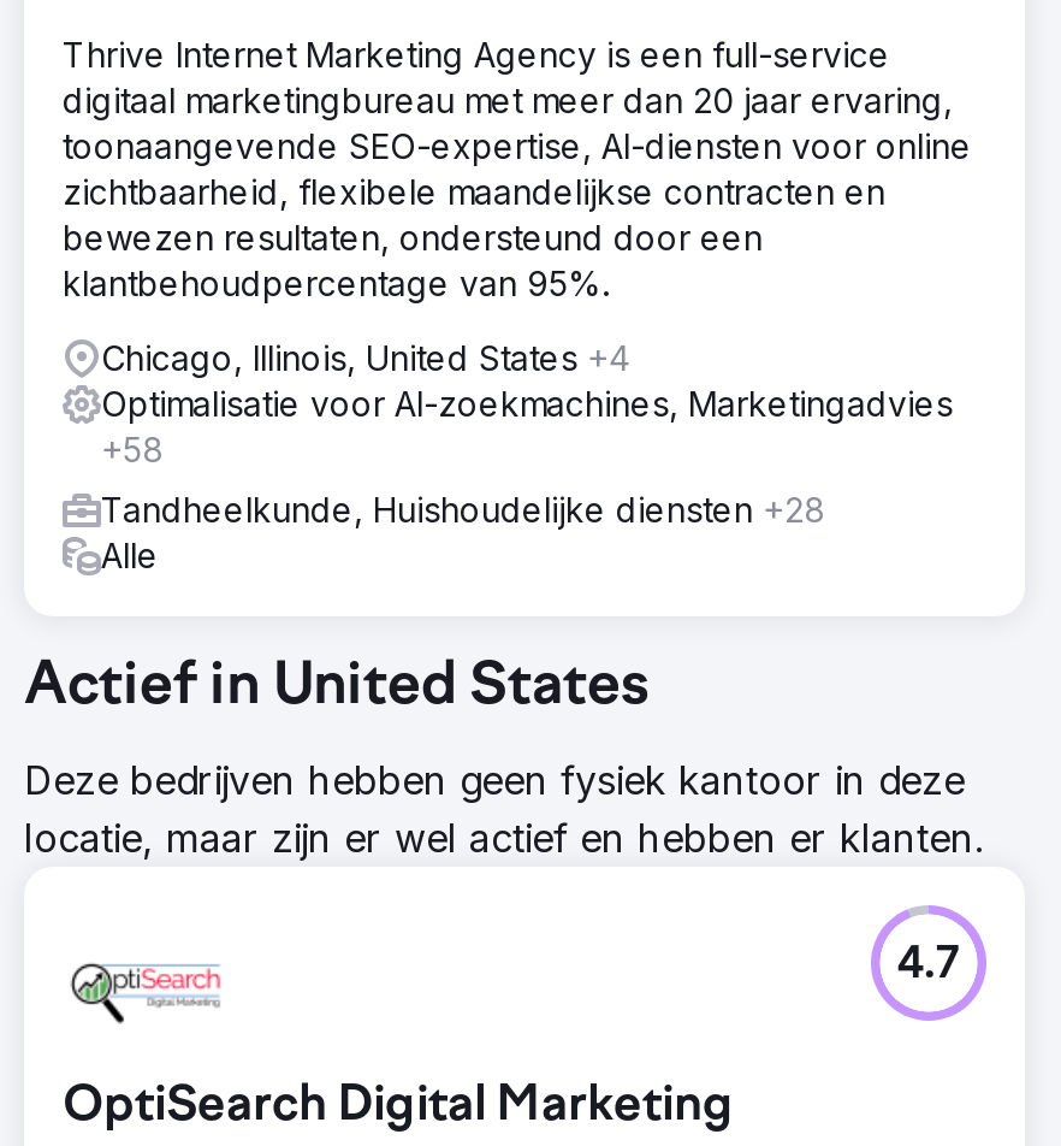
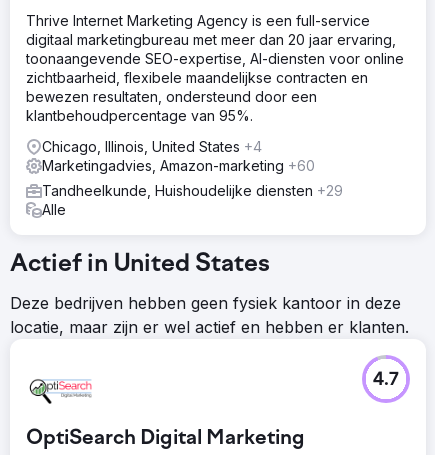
- Optimalisatie voor AI-zoekmachines, Marketingadvies
- +58
+ Marketingadvies, Amazon-marketing +60

- Tandheelkunde, Huishoudelijke diensten +28
+ Tandheelkunde, Huishoudelijke diensten +29
